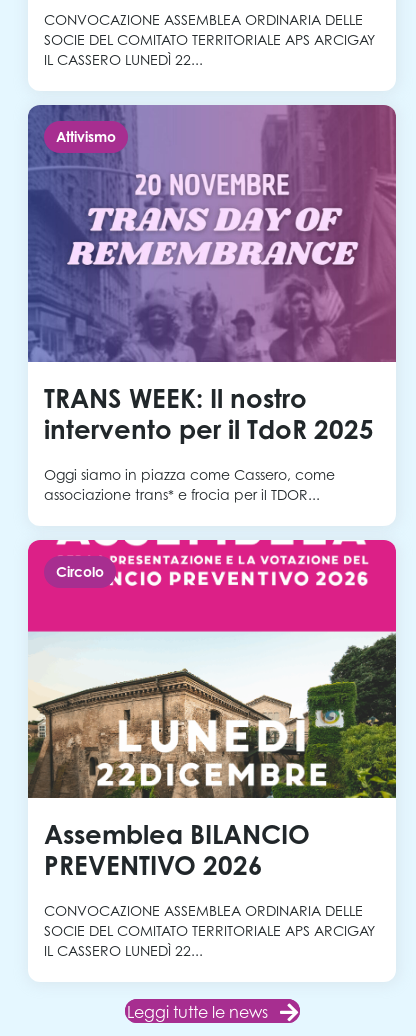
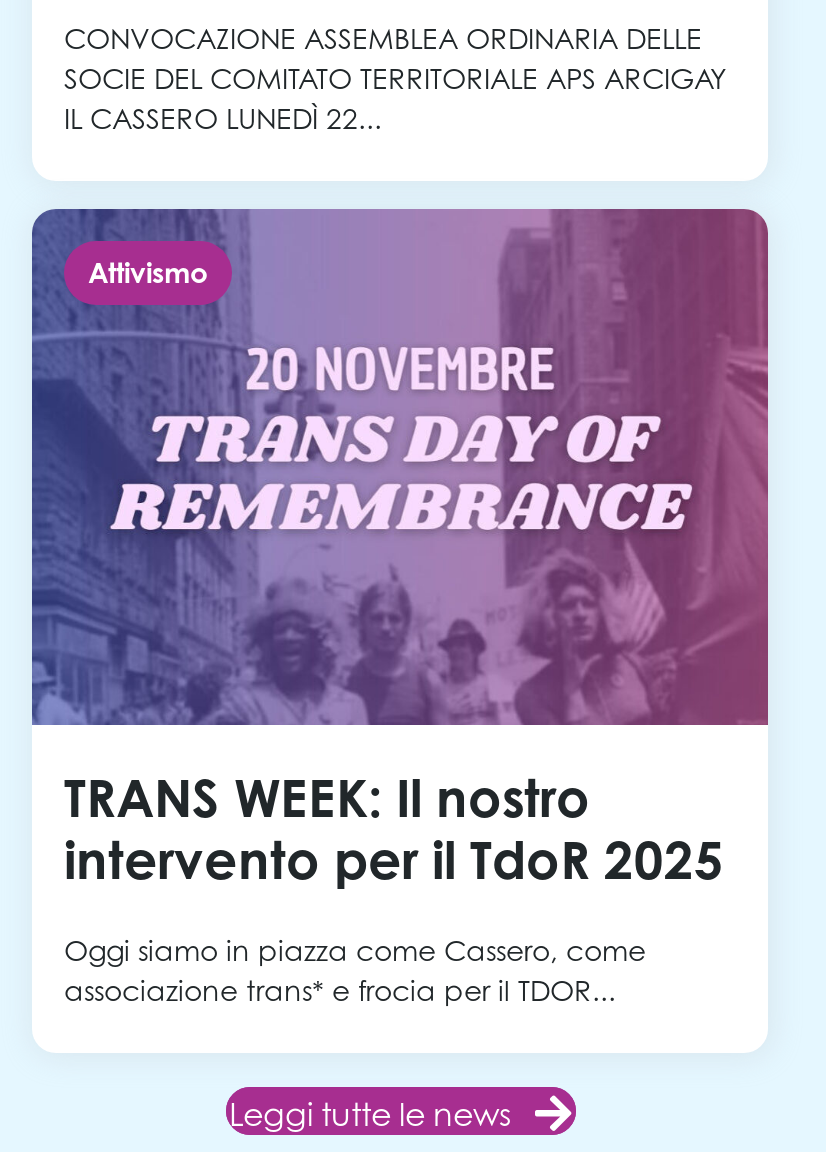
- [image]
- Circolo

- Assemblea BILANCIO
- PREVENTIVO 2026
- CONVOCAZIONE ASSEMBLEA ORDINARIA DELLE
- SOCIE DEL COMITATO TERRITORIALE APS ARCIGAY
- IL CASSERO LUNEDÌ 22...
